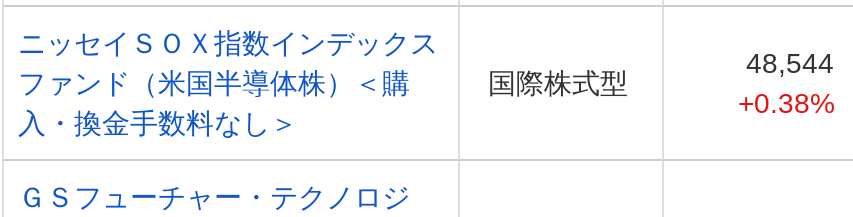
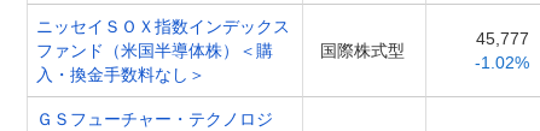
- 48,544
+ 45,777

- +0.38%
+ -1.02%
